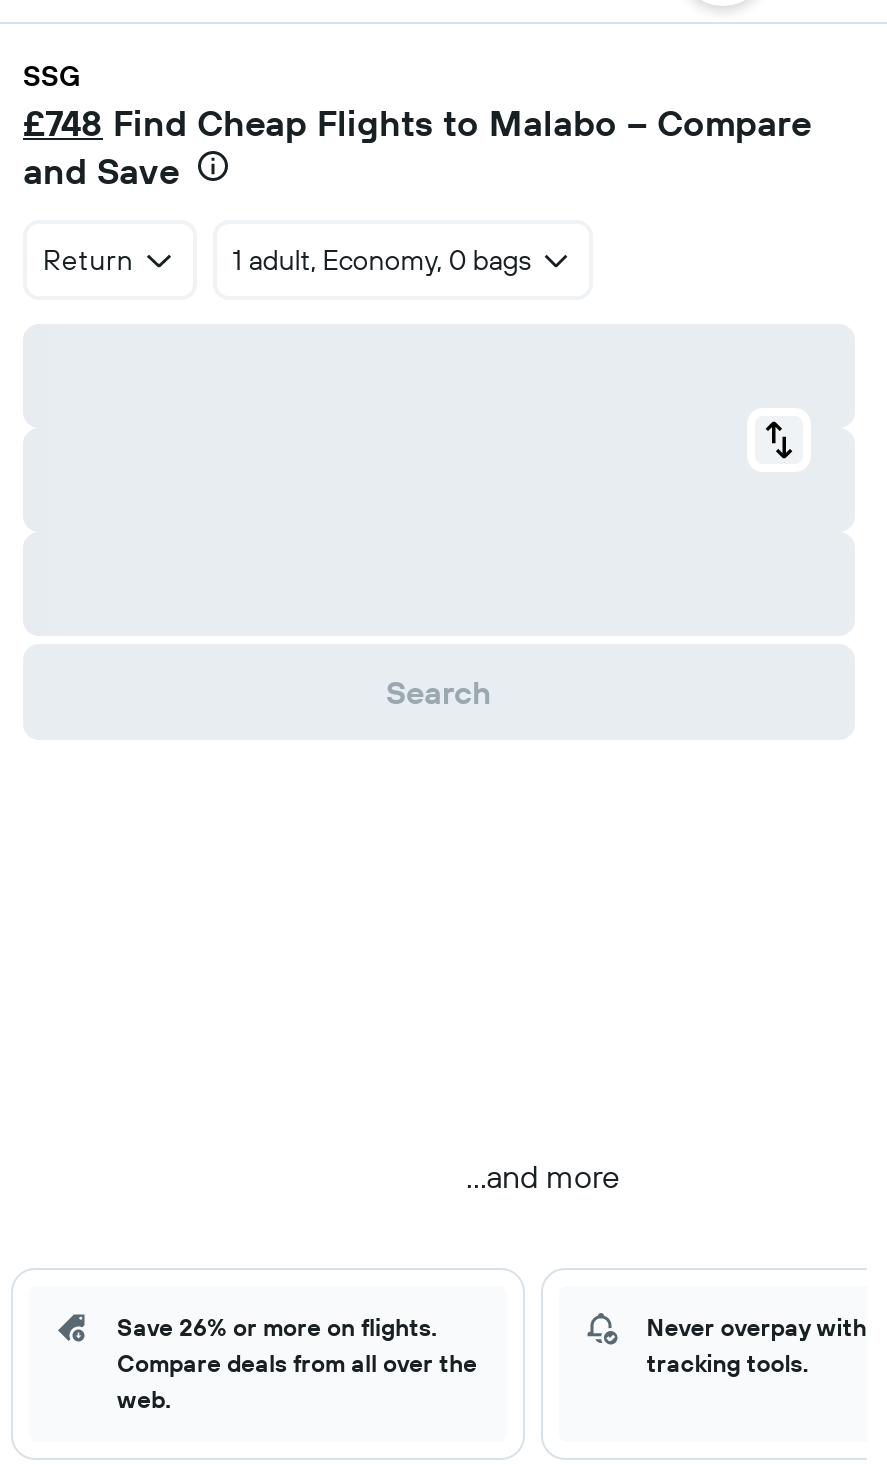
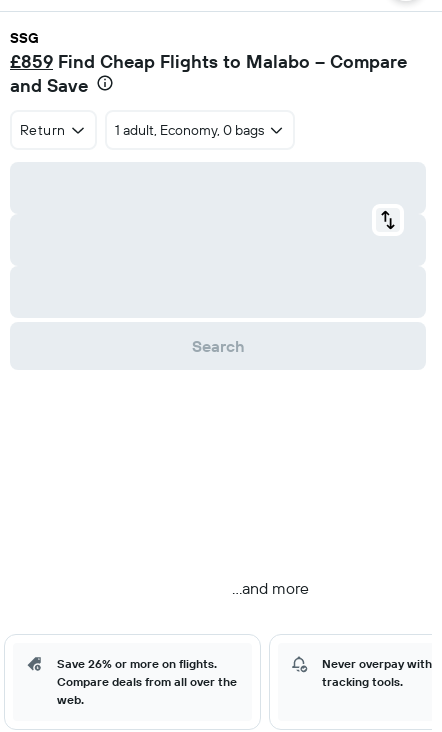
- £748 Find Cheap Flights to Malabo – Compare
+ £859 Find Cheap Flights to Malabo – Compare
